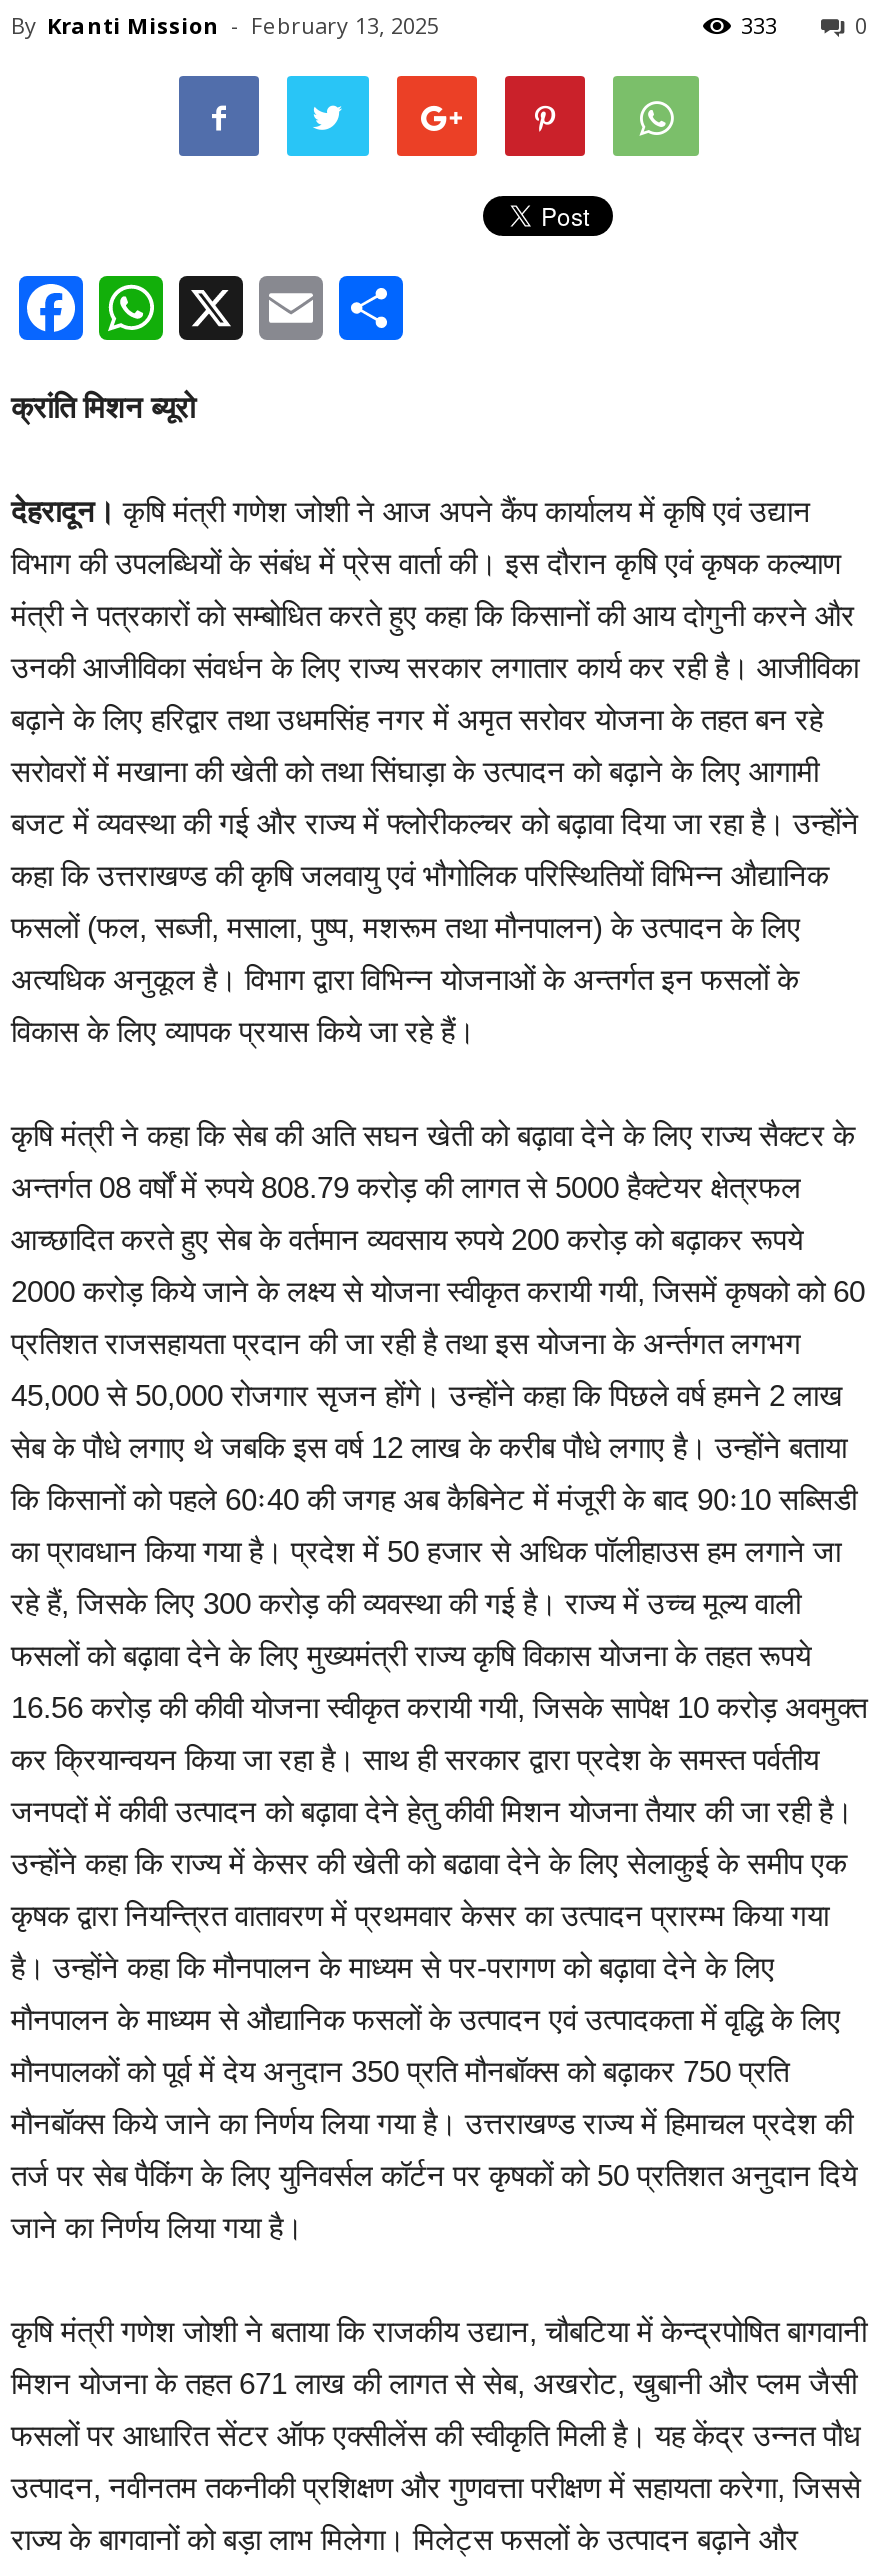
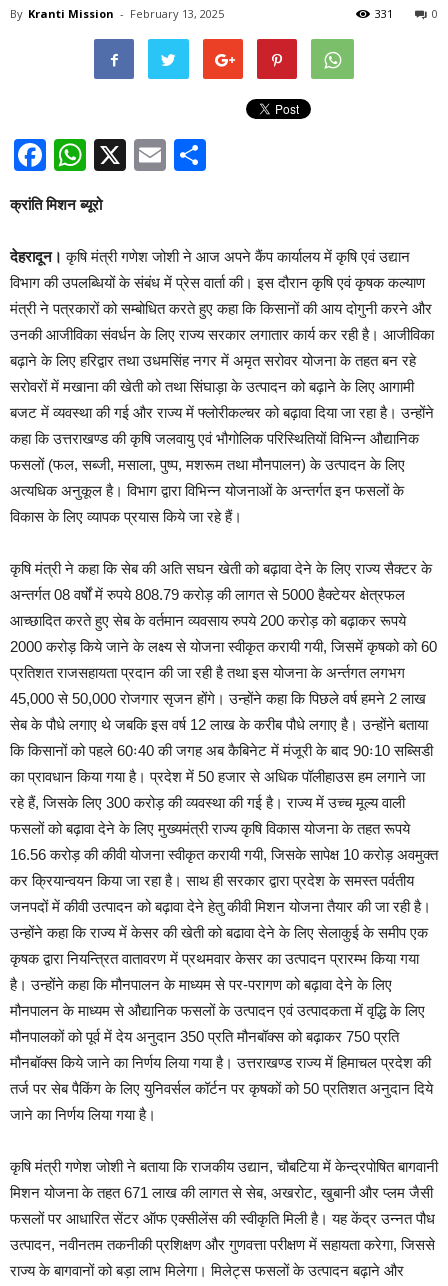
- 333
+ 331
